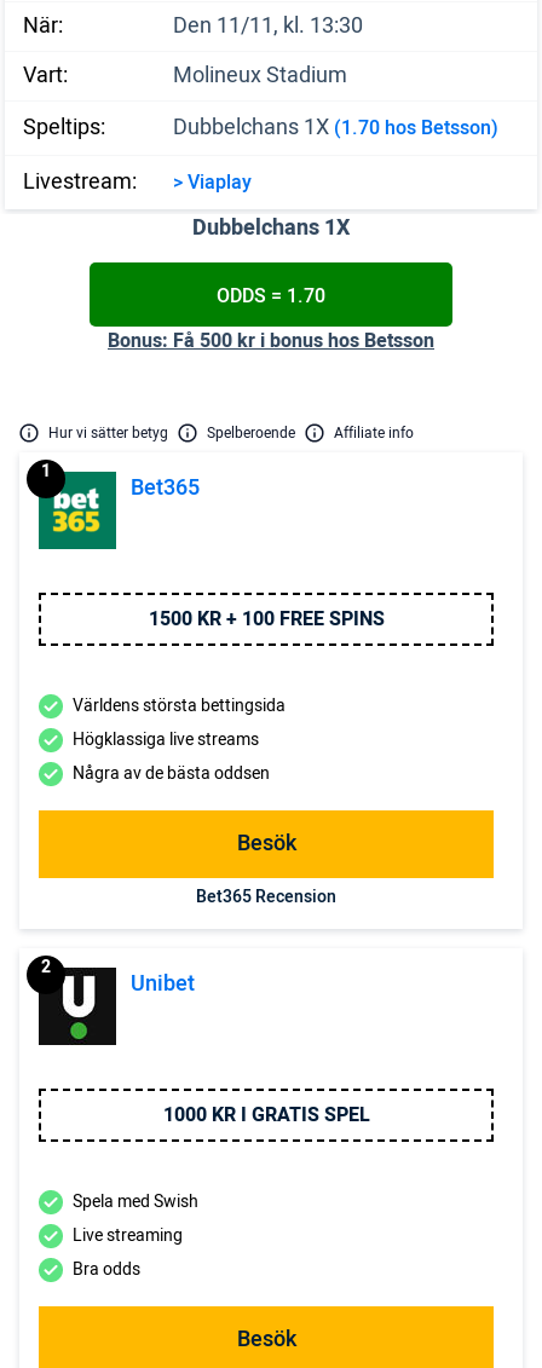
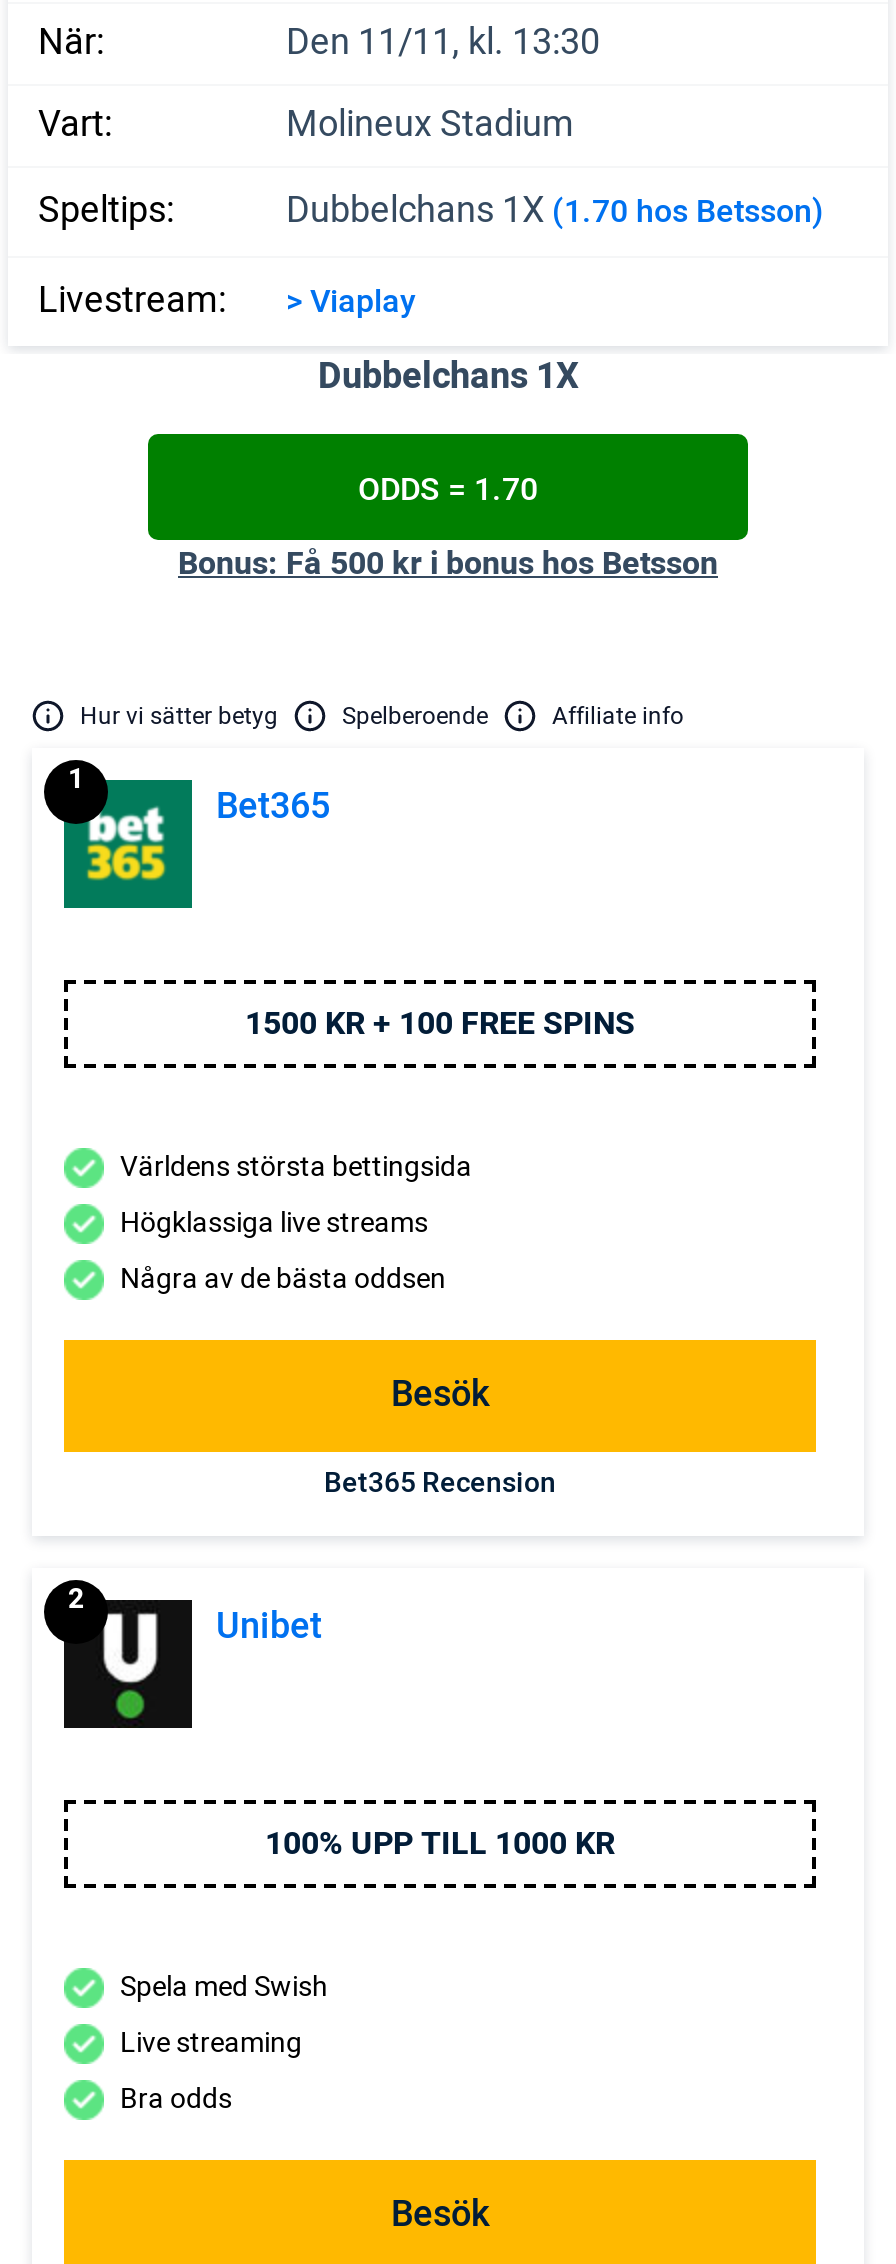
- 1000 KR I GRATIS SPEL
+ 100% UPP TILL 1000 KR
